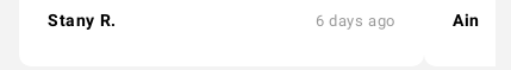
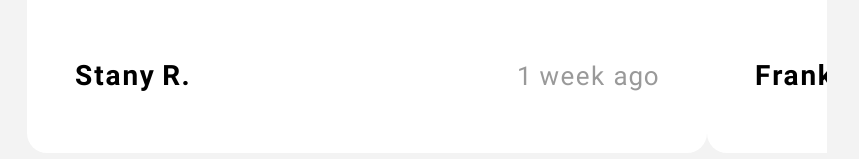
- 6 days ago
+ 1 week ago

- Ain
+ Frank
